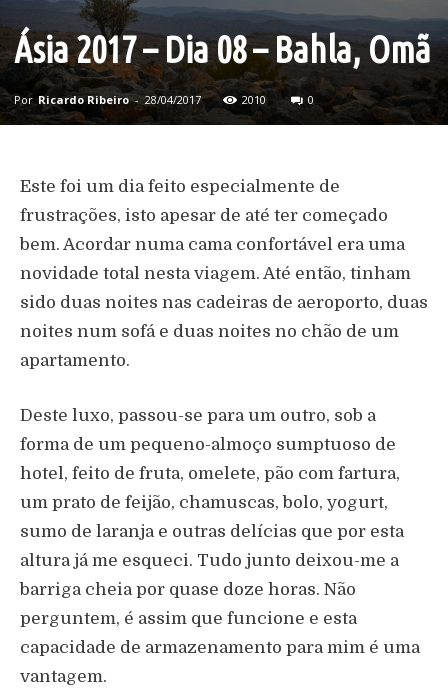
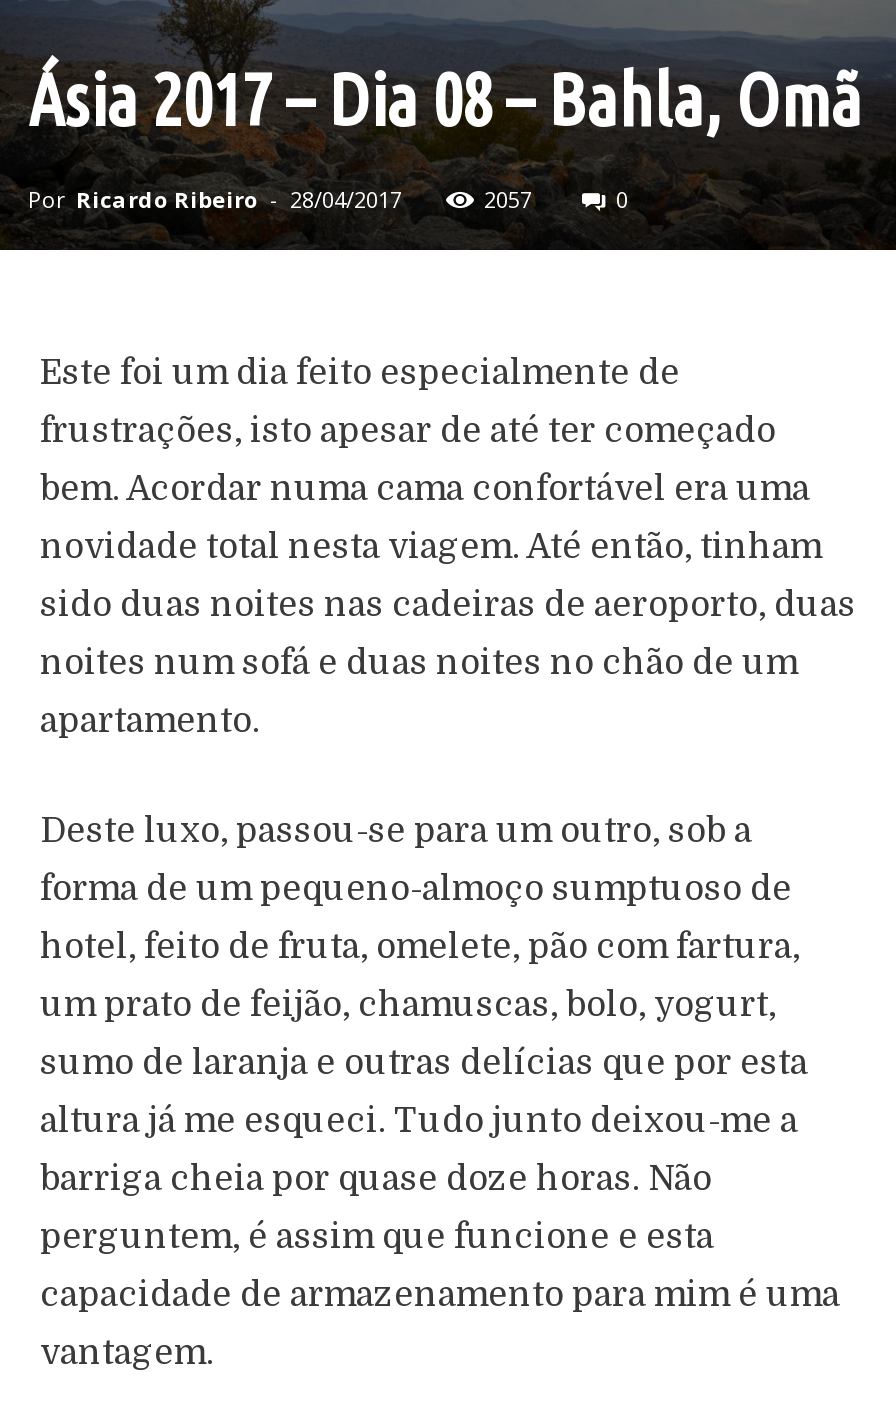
- 2010
+ 2057
